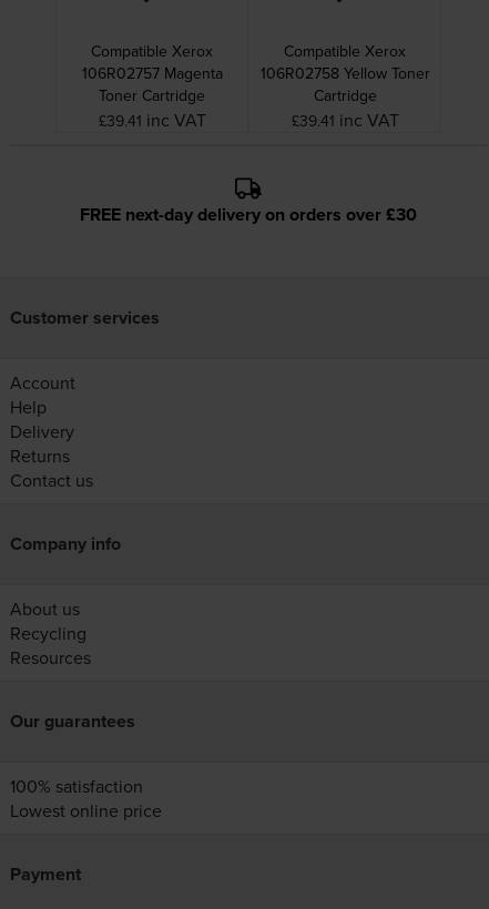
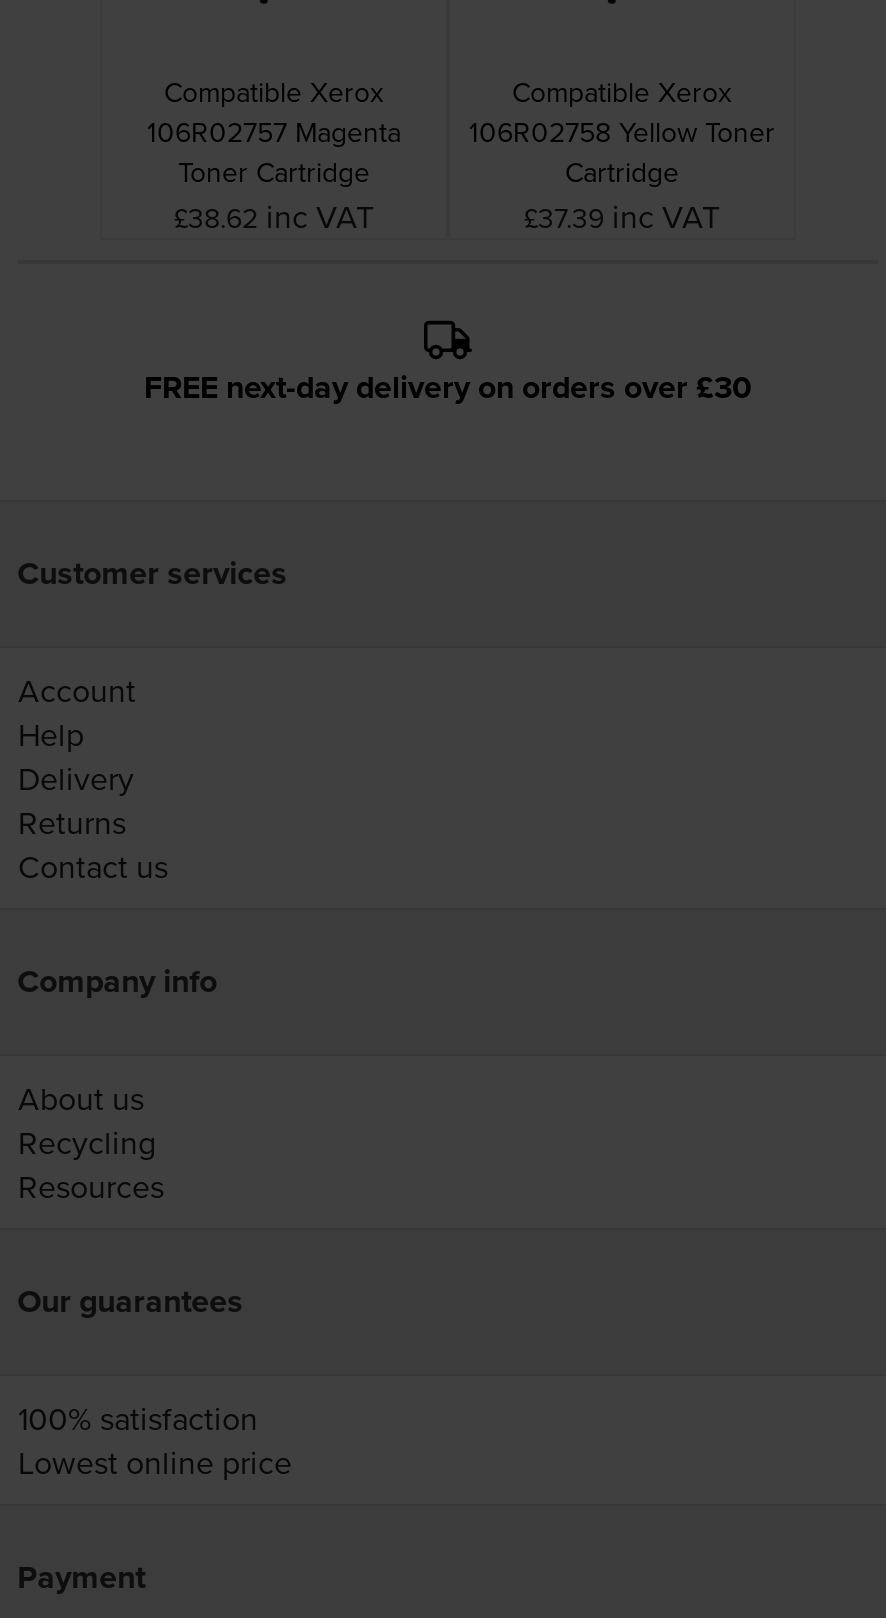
- £39.41 inc VAT
+ £38.62 inc VAT

- £39.41 inc VAT
+ £37.39 inc VAT
